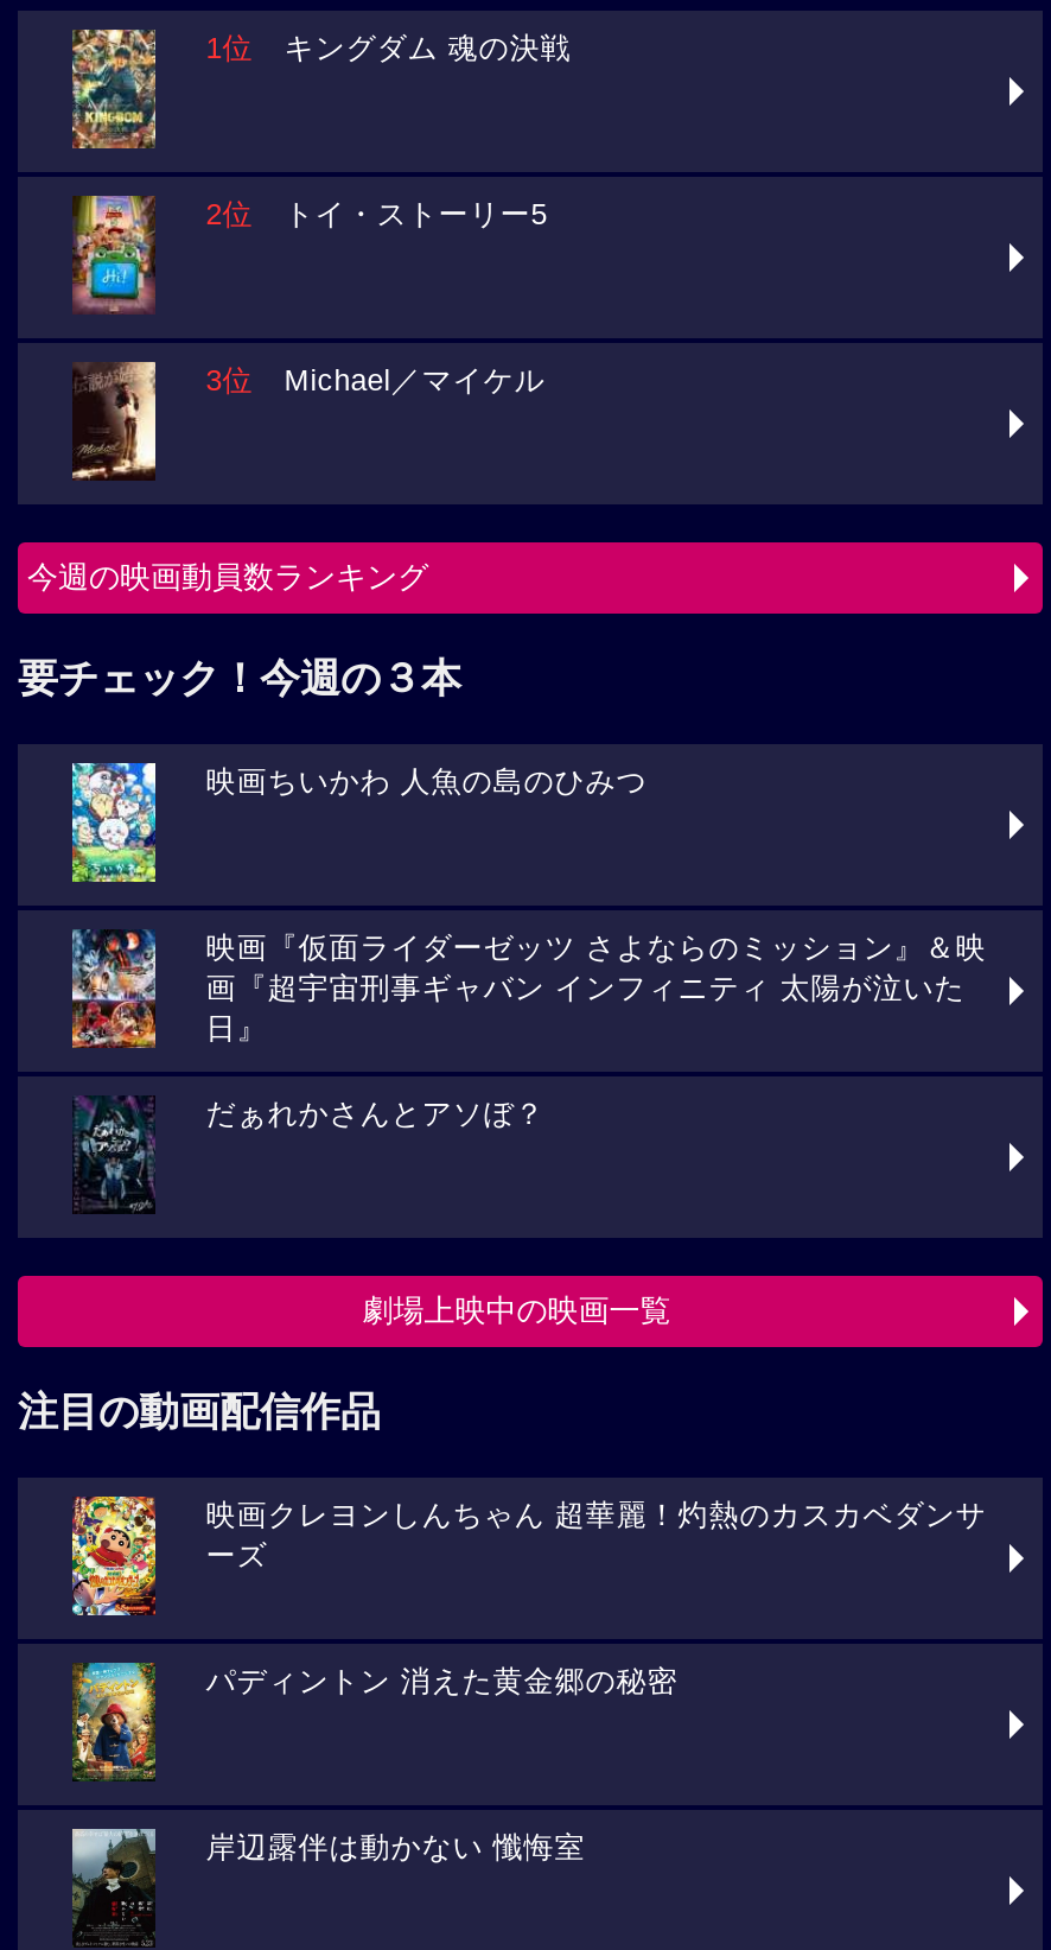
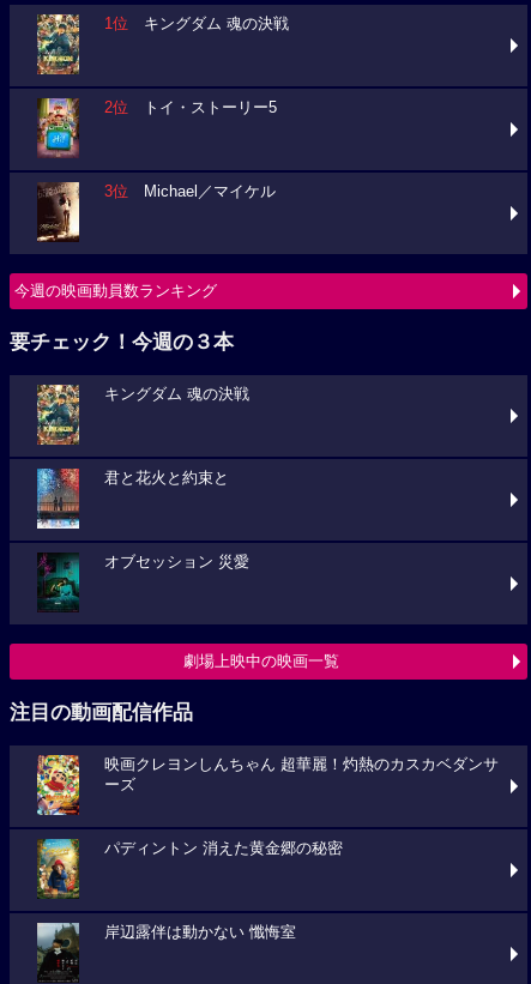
- [image]
- 映画ちいかわ 人魚の島のひみつ
+ [image]
+ キングダム 魂の決戦

- [image]
- 映画『仮面ライダーゼッツ さよならのミッション』＆映
- 画『超宇宙刑事ギャバン インフィニティ 太陽が泣いた
- 日』
+ [image]
+ 君と花火と約束と

- [image]
- だぁれかさんとアソぼ？
+ [image]
+ オブセッション 災愛
